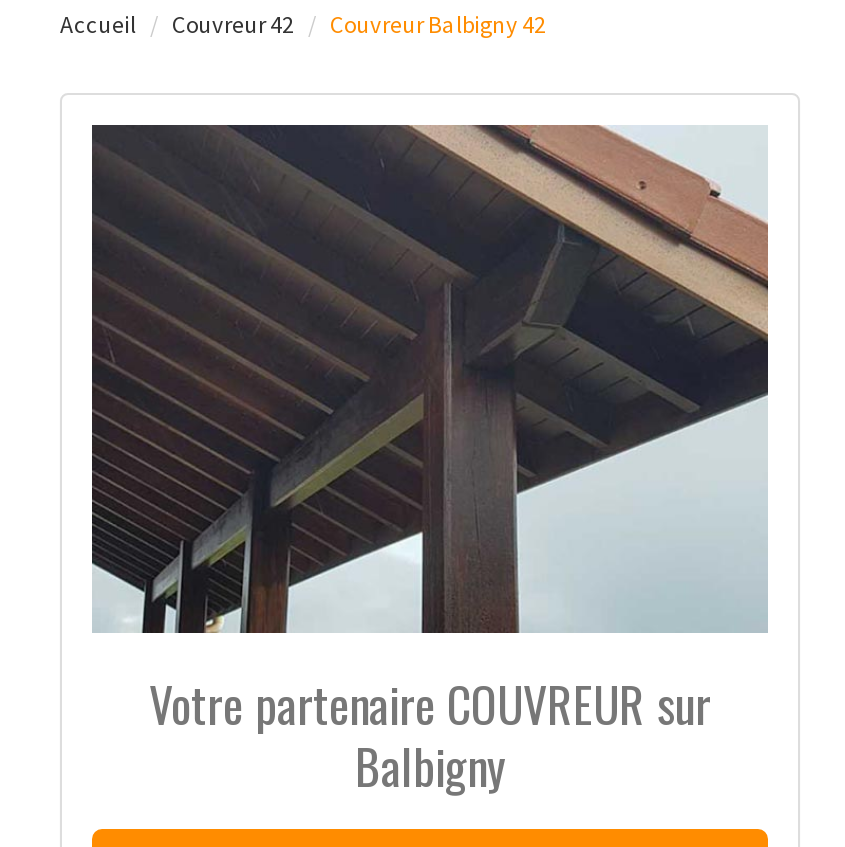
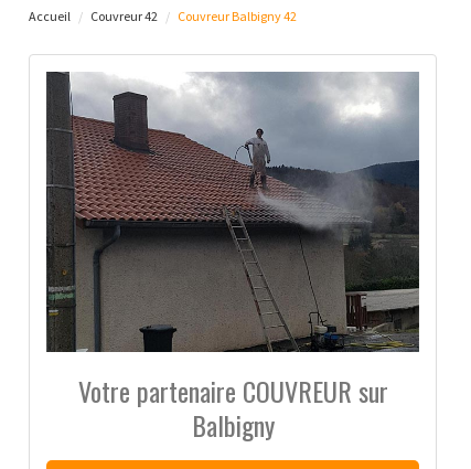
- [image]
+ [image]
